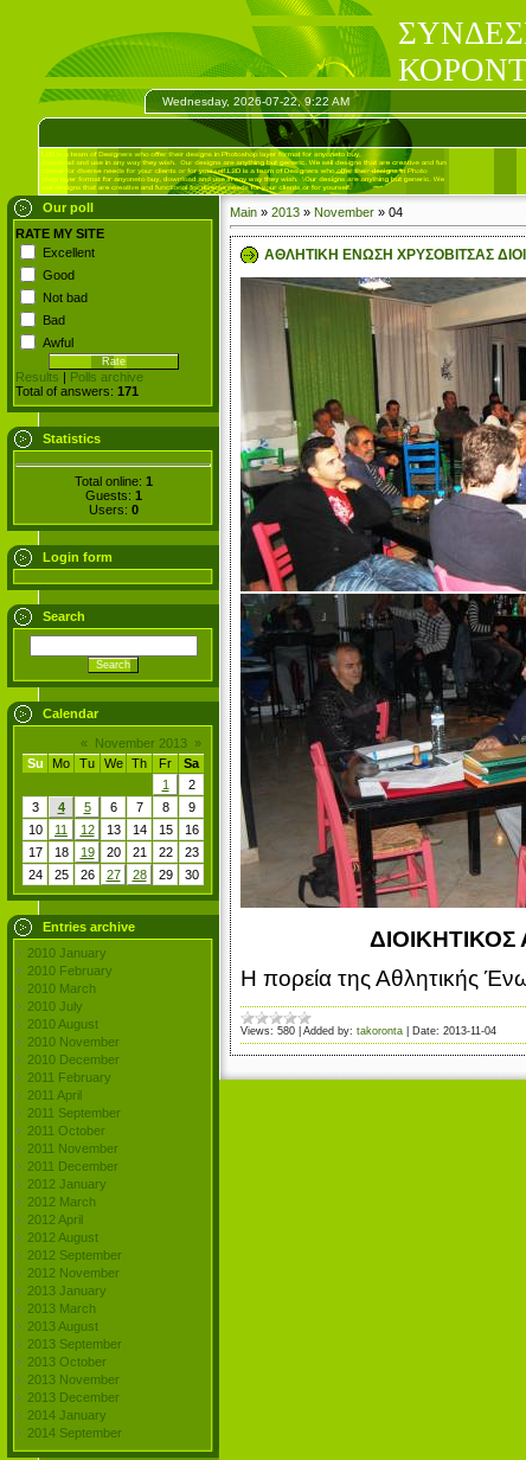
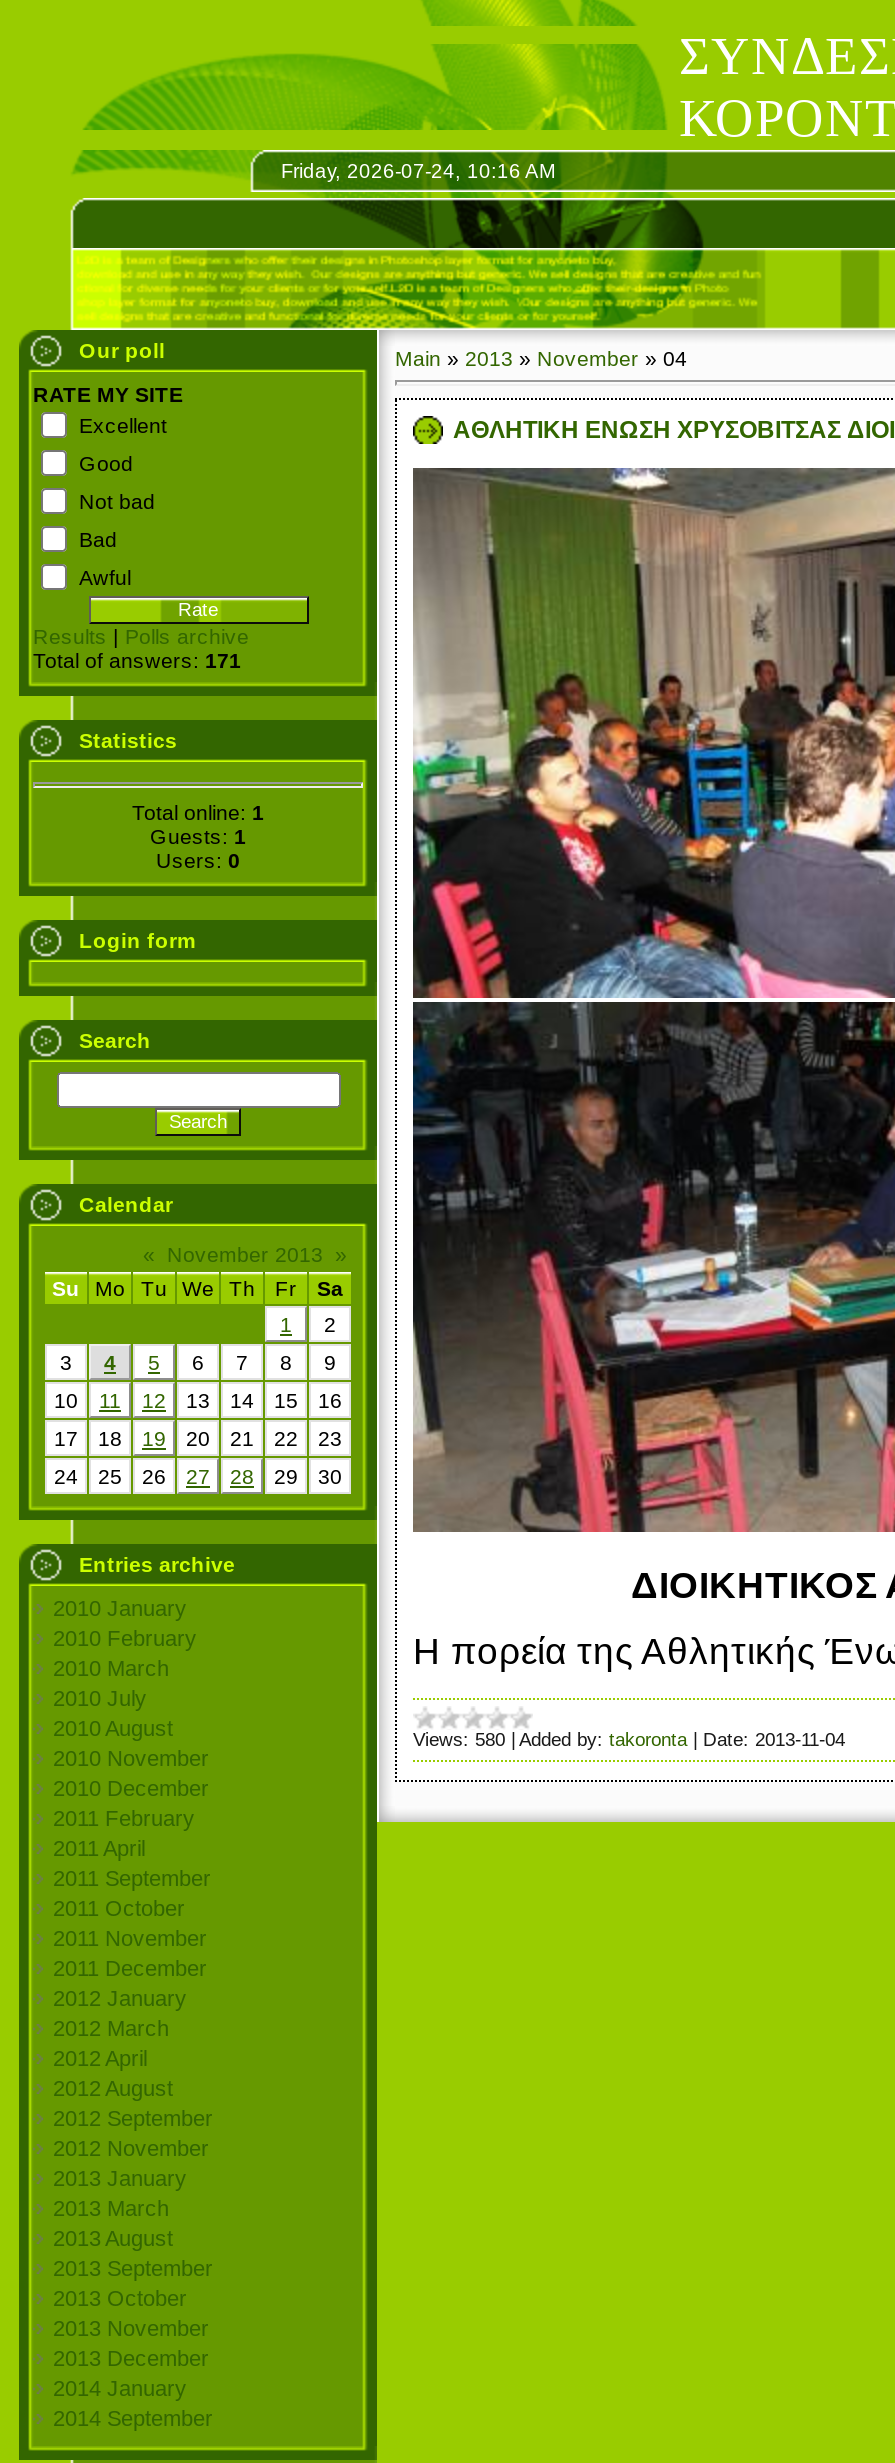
- Wednesday, 2026-07-22, 9:22 AM
+ Friday, 2026-07-24, 10:16 AM
